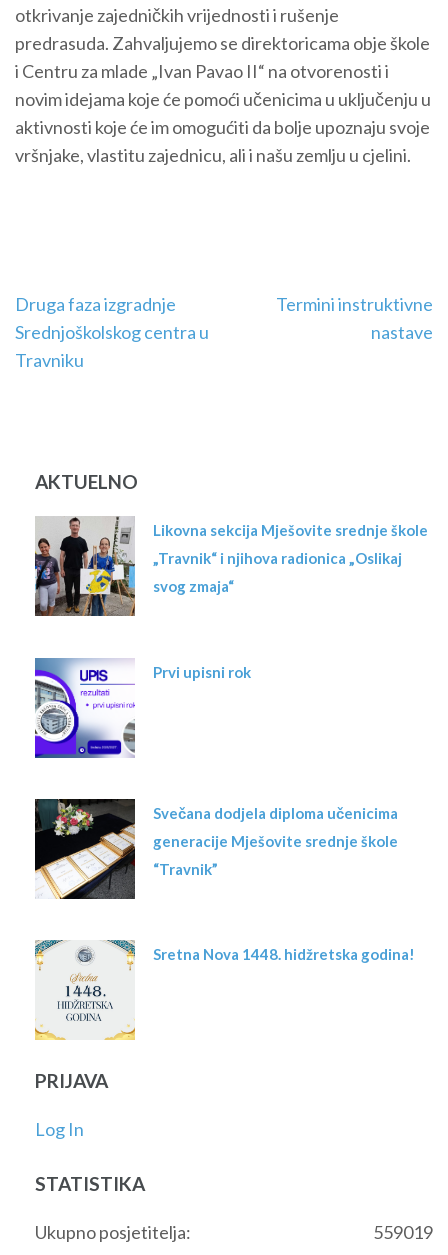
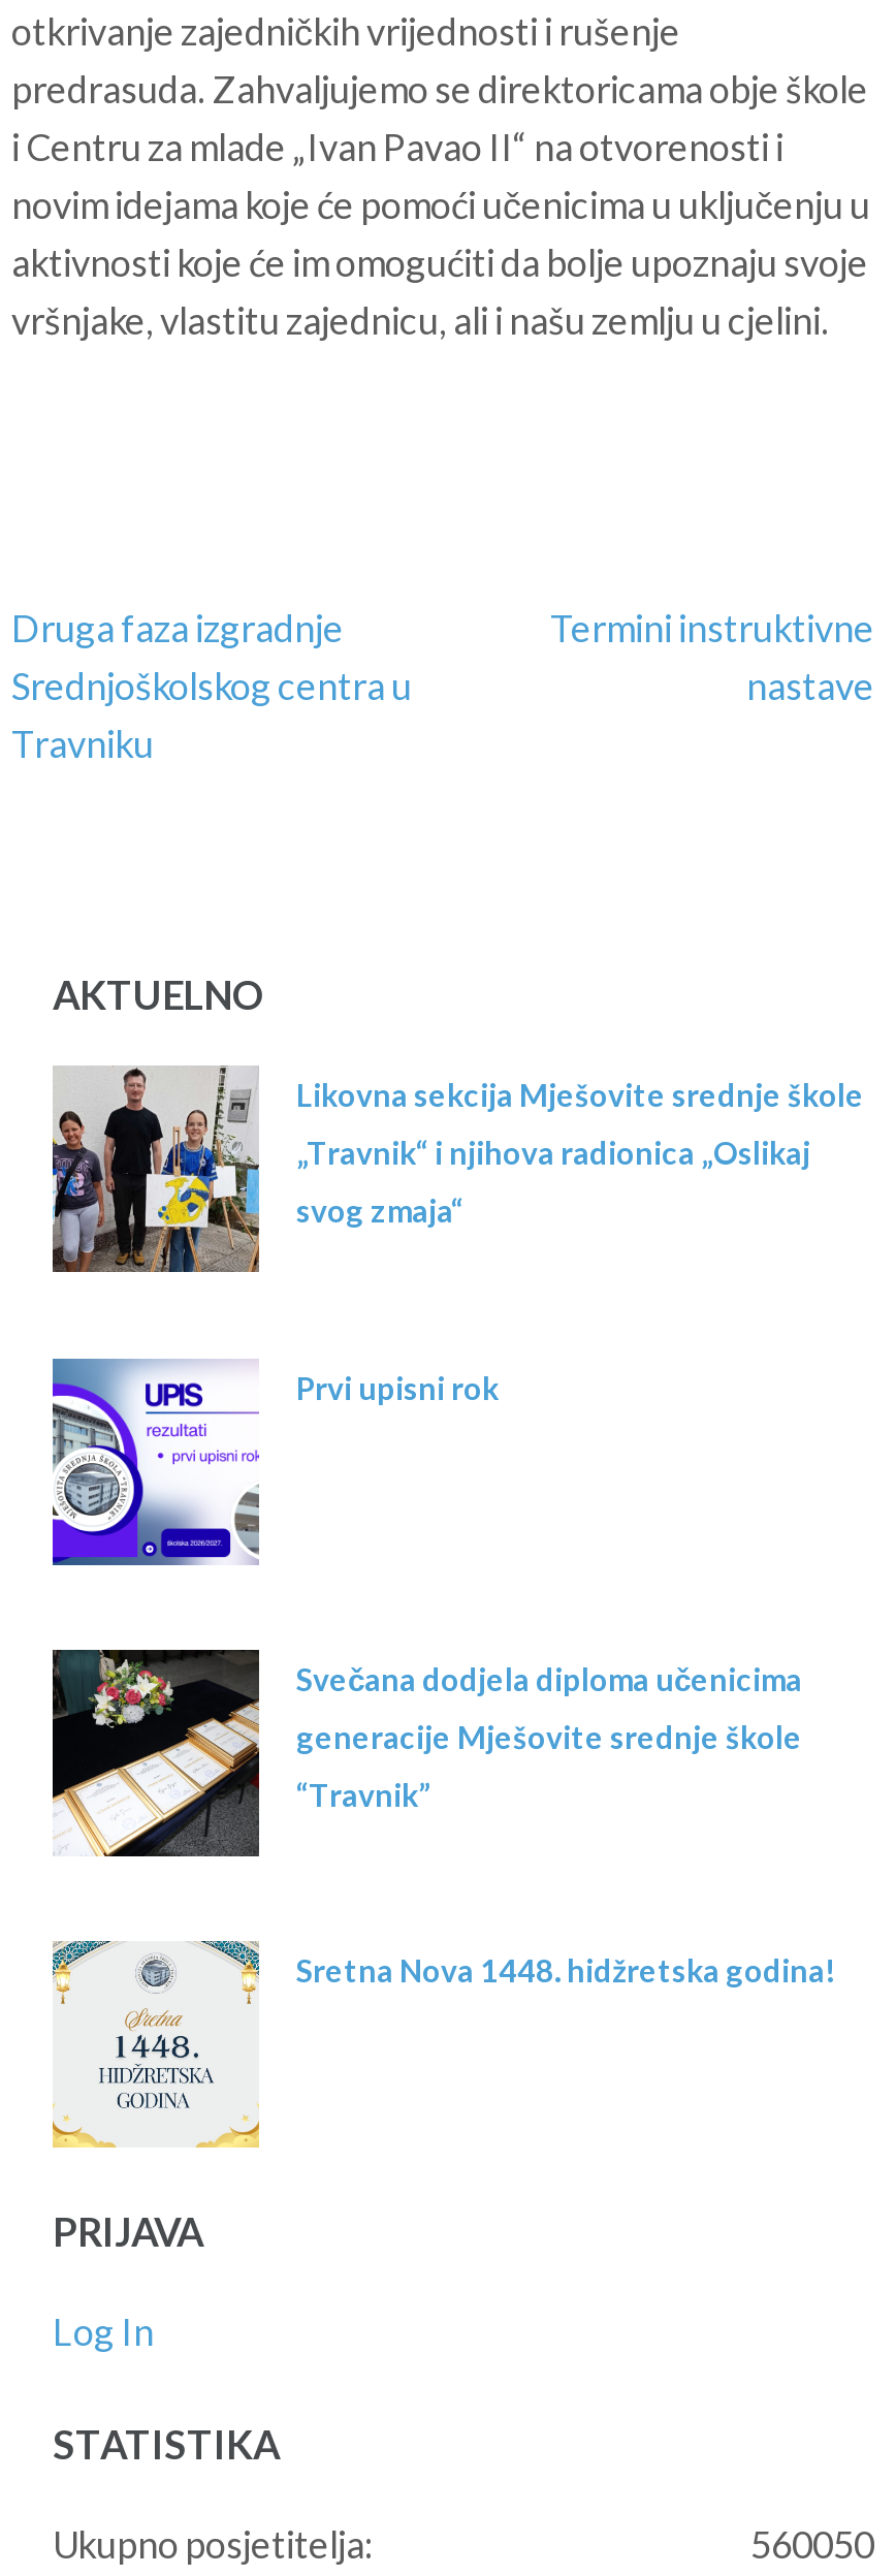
- 559019
+ 560050
